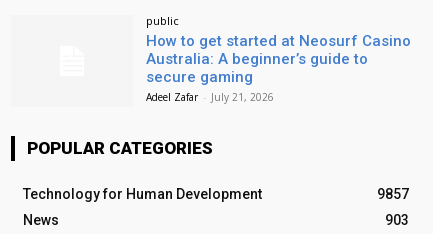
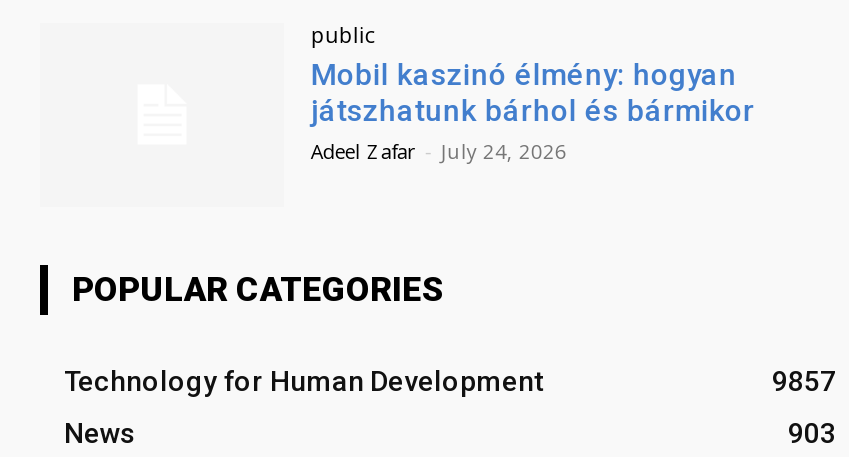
- How to get started at Neosurf Casino
- Australia: A beginner’s guide to
- secure gaming
- Adeel Zafar - July 21, 2026
+ Mobil kaszinó élmény: hogyan
+ játszhatunk bárhol és bármikor
+ Adeel Zafar - July 24, 2026
